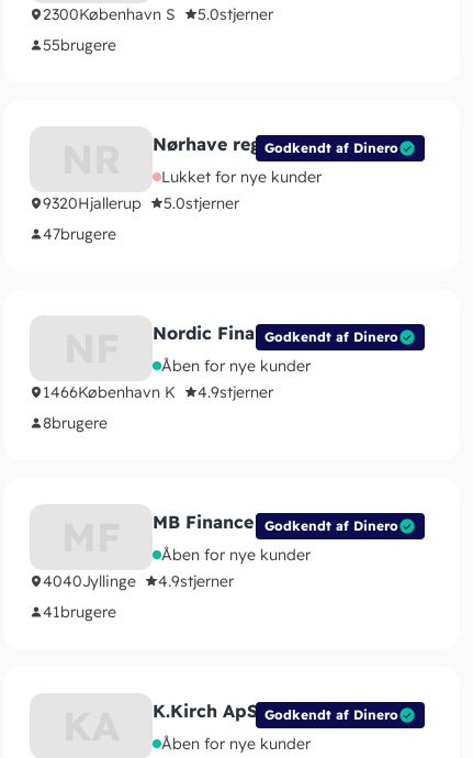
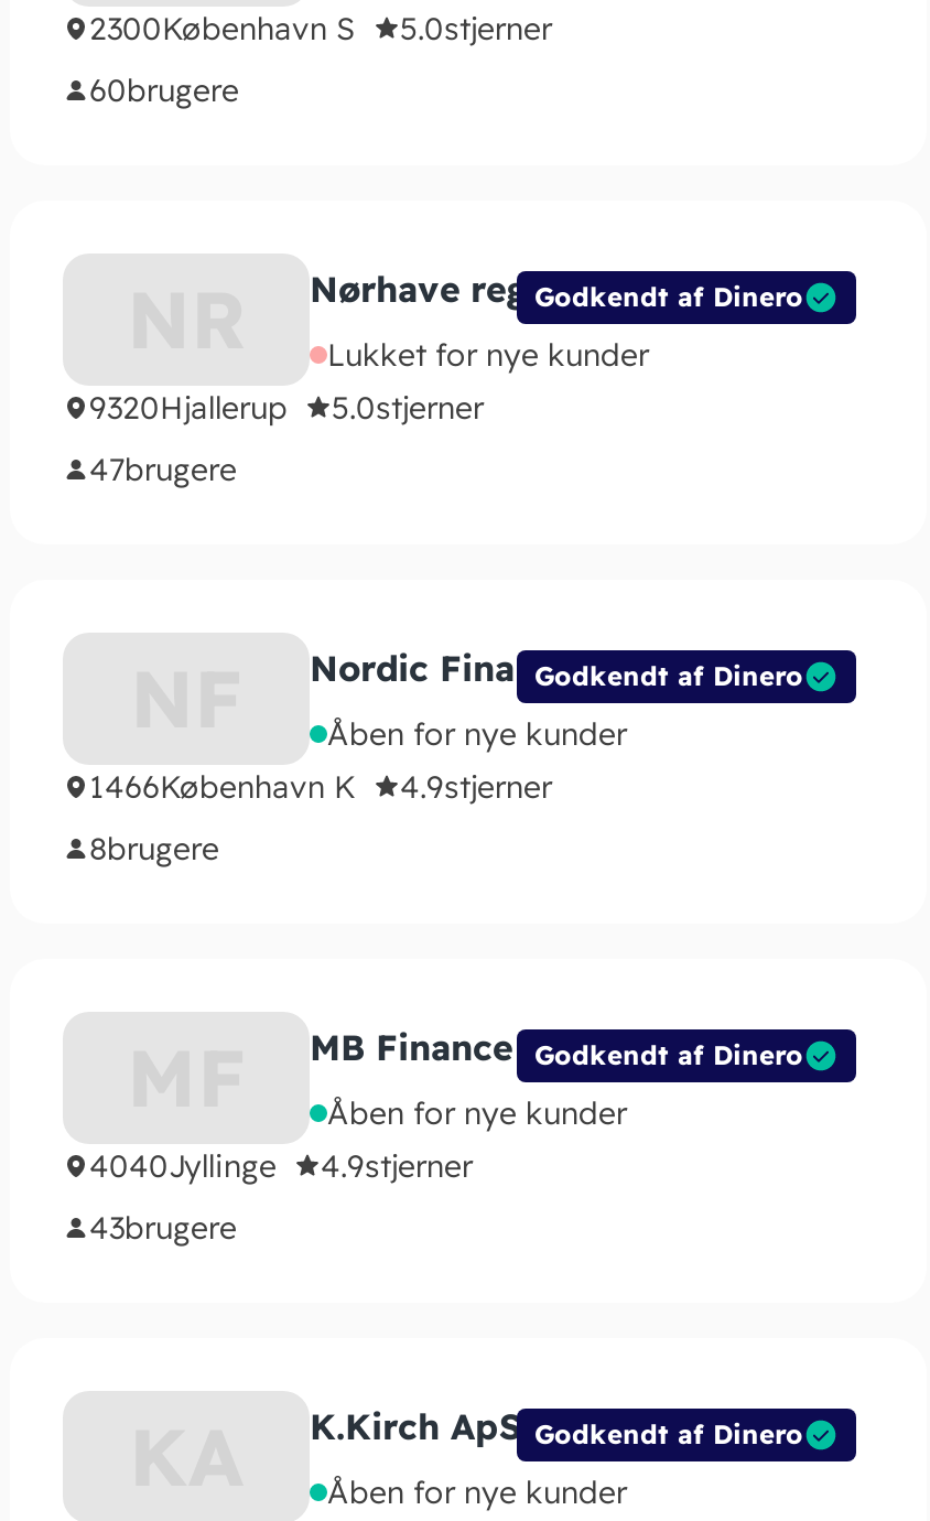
- 55brugere
+ 60brugere

- 41brugere
+ 43brugere
